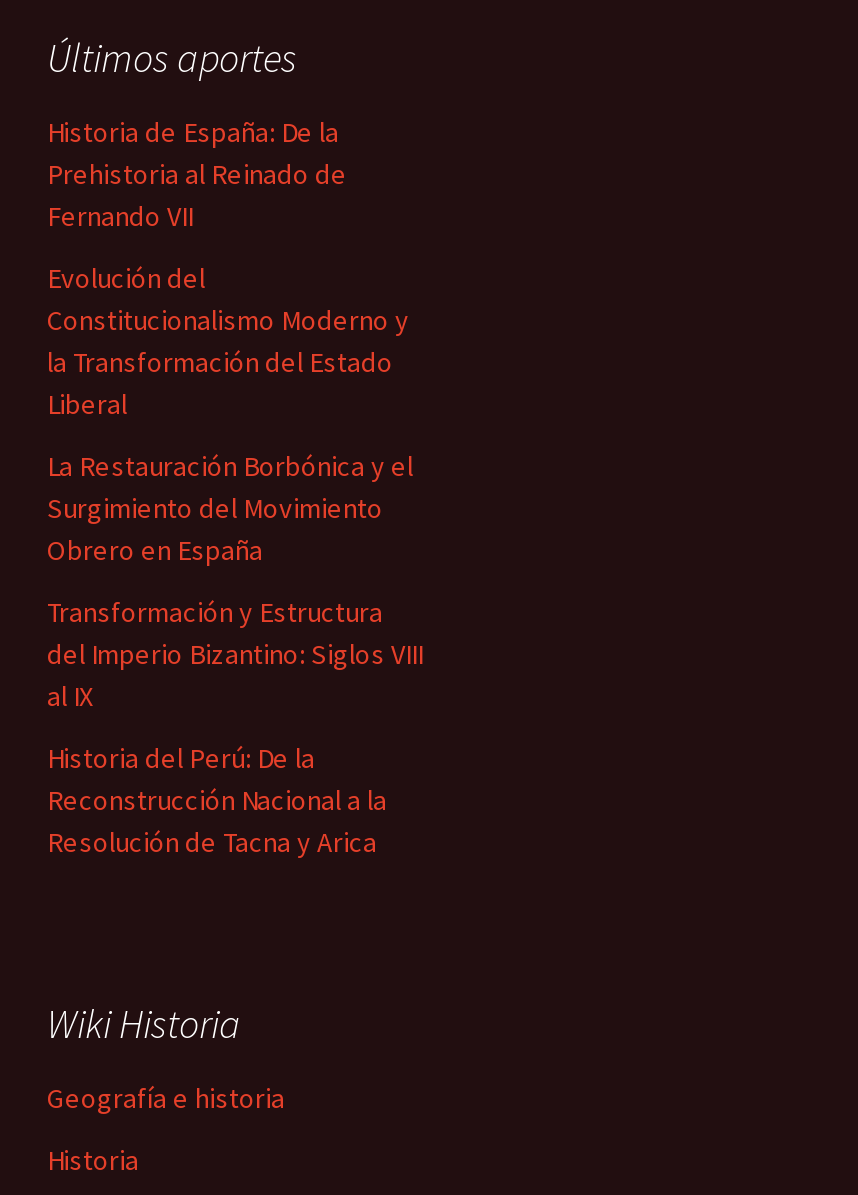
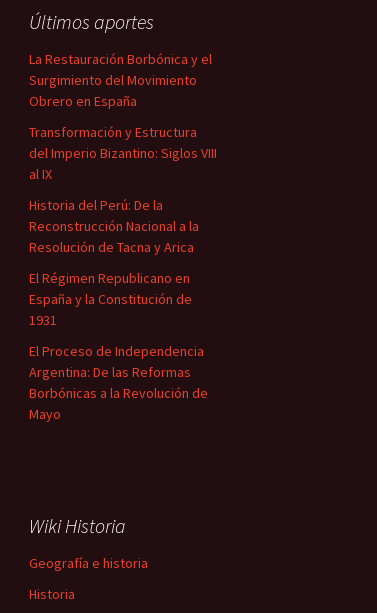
- Historia de España: De la
- Prehistoria al Reinado de
- Fernando VII
- Evolución del
- Constitucionalismo Moderno y
- la Transformación del Estado
- Liberal

moved up: La Restauración Borbónica y el | Surgimiento del Movimiento | Obrero en España | ... | Reconstrucción Nacional a la | Resolución de Tacna y Arica

+ El Régimen Republicano en
+ España y la Constitución de
+ 1931
+ El Proceso de Independencia
+ Argentina: De las Reformas
+ Borbónicas a la Revolución de
+ Mayo
